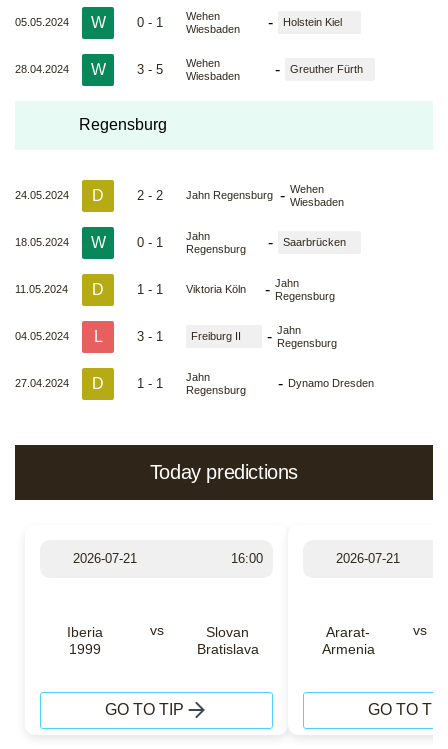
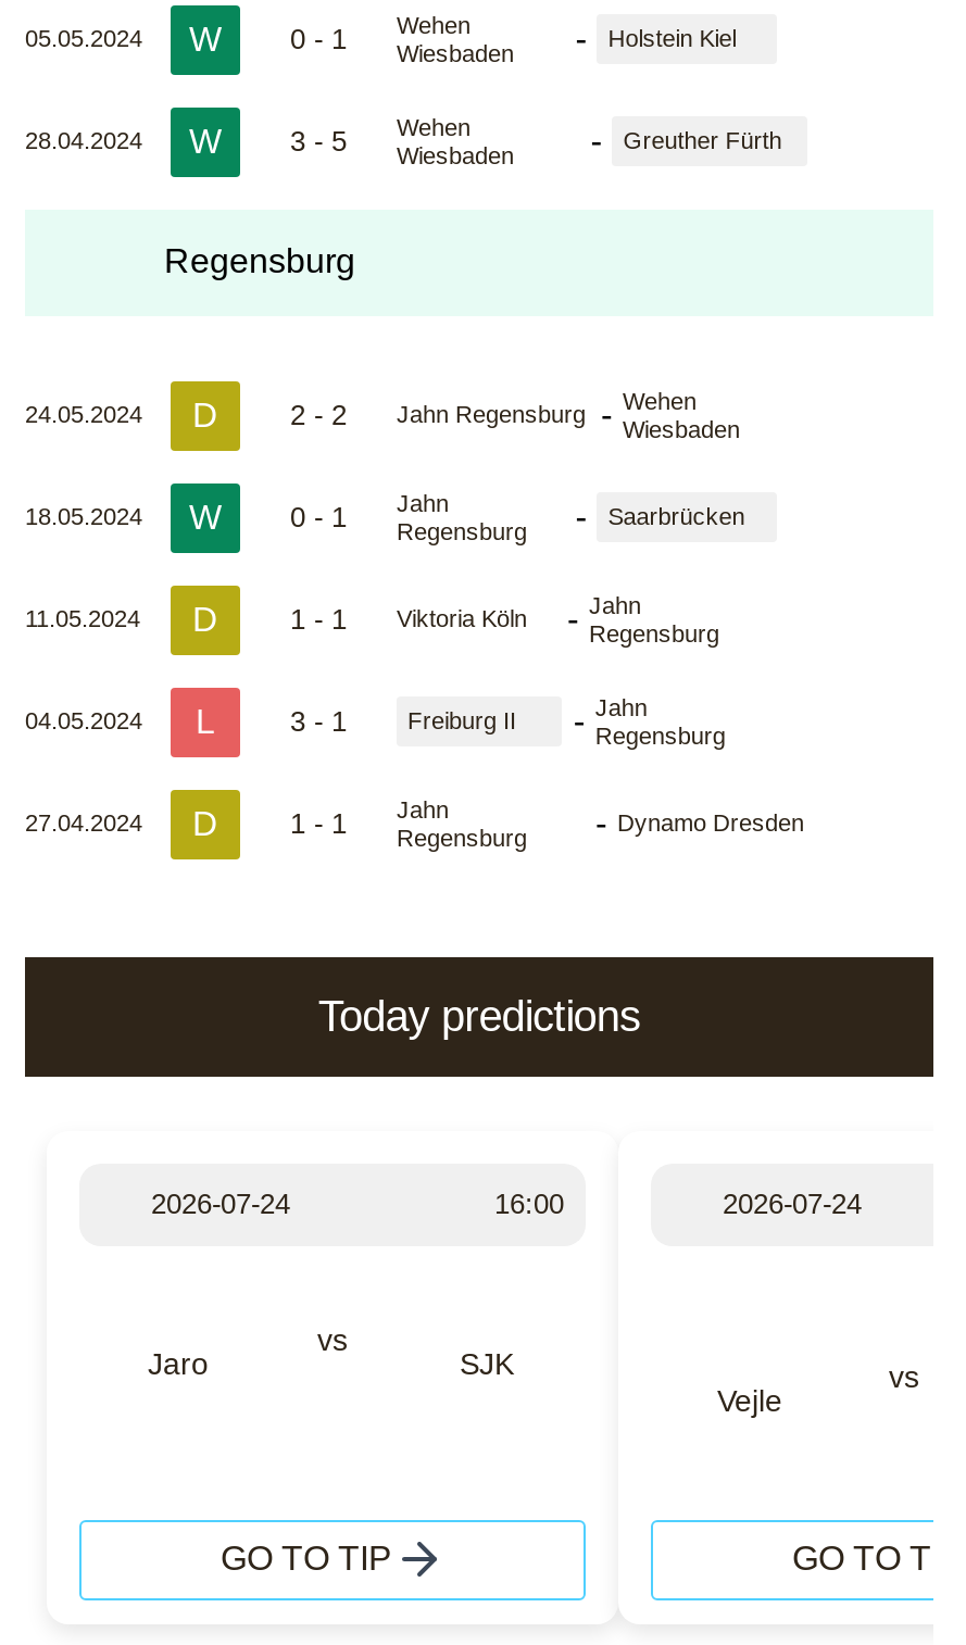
- 2026-07-21
+ 2026-07-24

- 2026-07-21
+ 2026-07-24

- Iberia
- 1999
+ Jaro

- Slovan
- Bratislava
+ SJK

- Ararat-
- Armenia
+ Vejle
